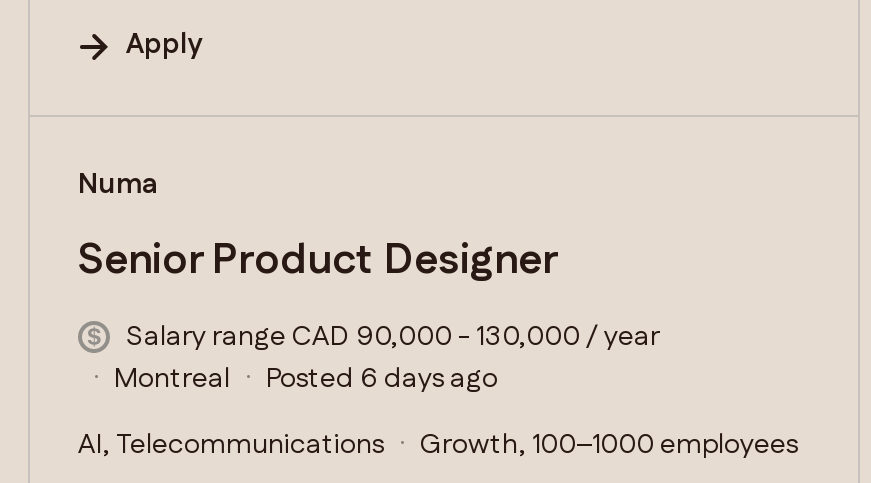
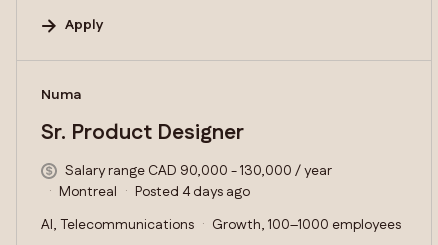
- Senior Product Designer
+ Sr. Product Designer

- Posted 6 days ago
+ Posted 4 days ago
